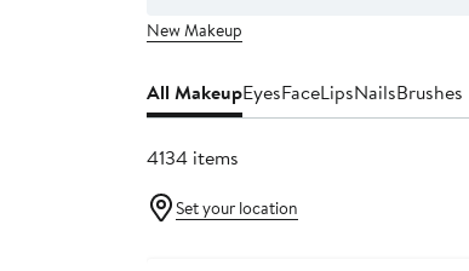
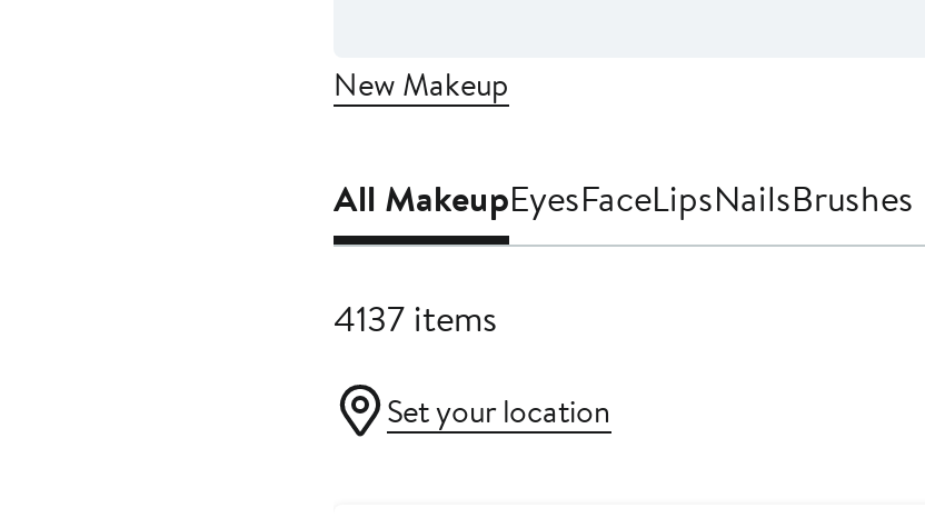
- 4134 items
+ 4137 items
